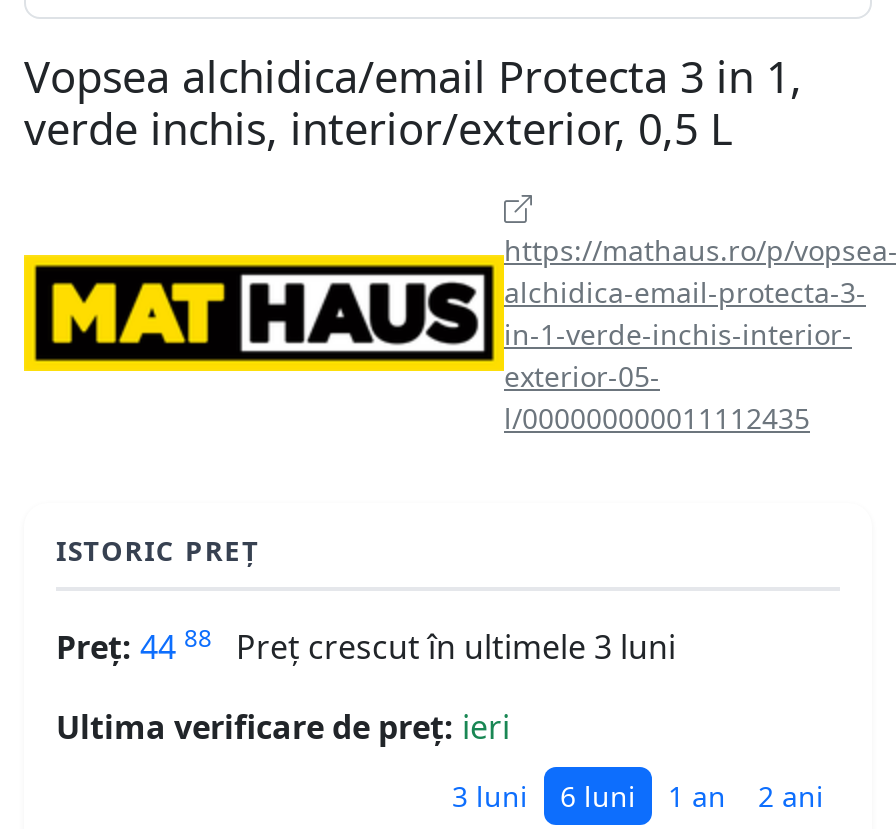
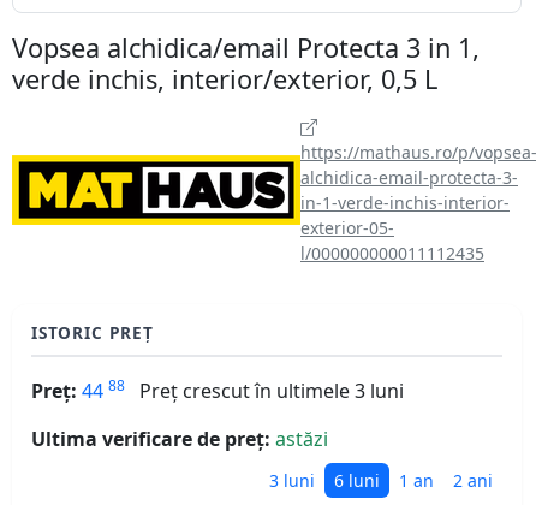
- Ultima verificare de preț: ieri
+ Ultima verificare de preț: astăzi
